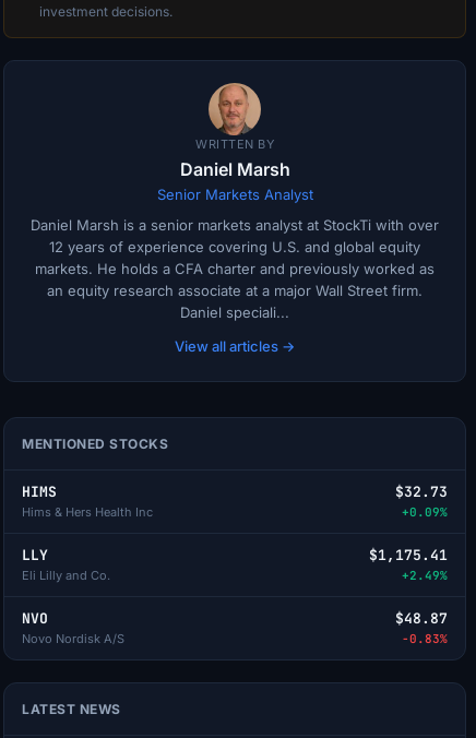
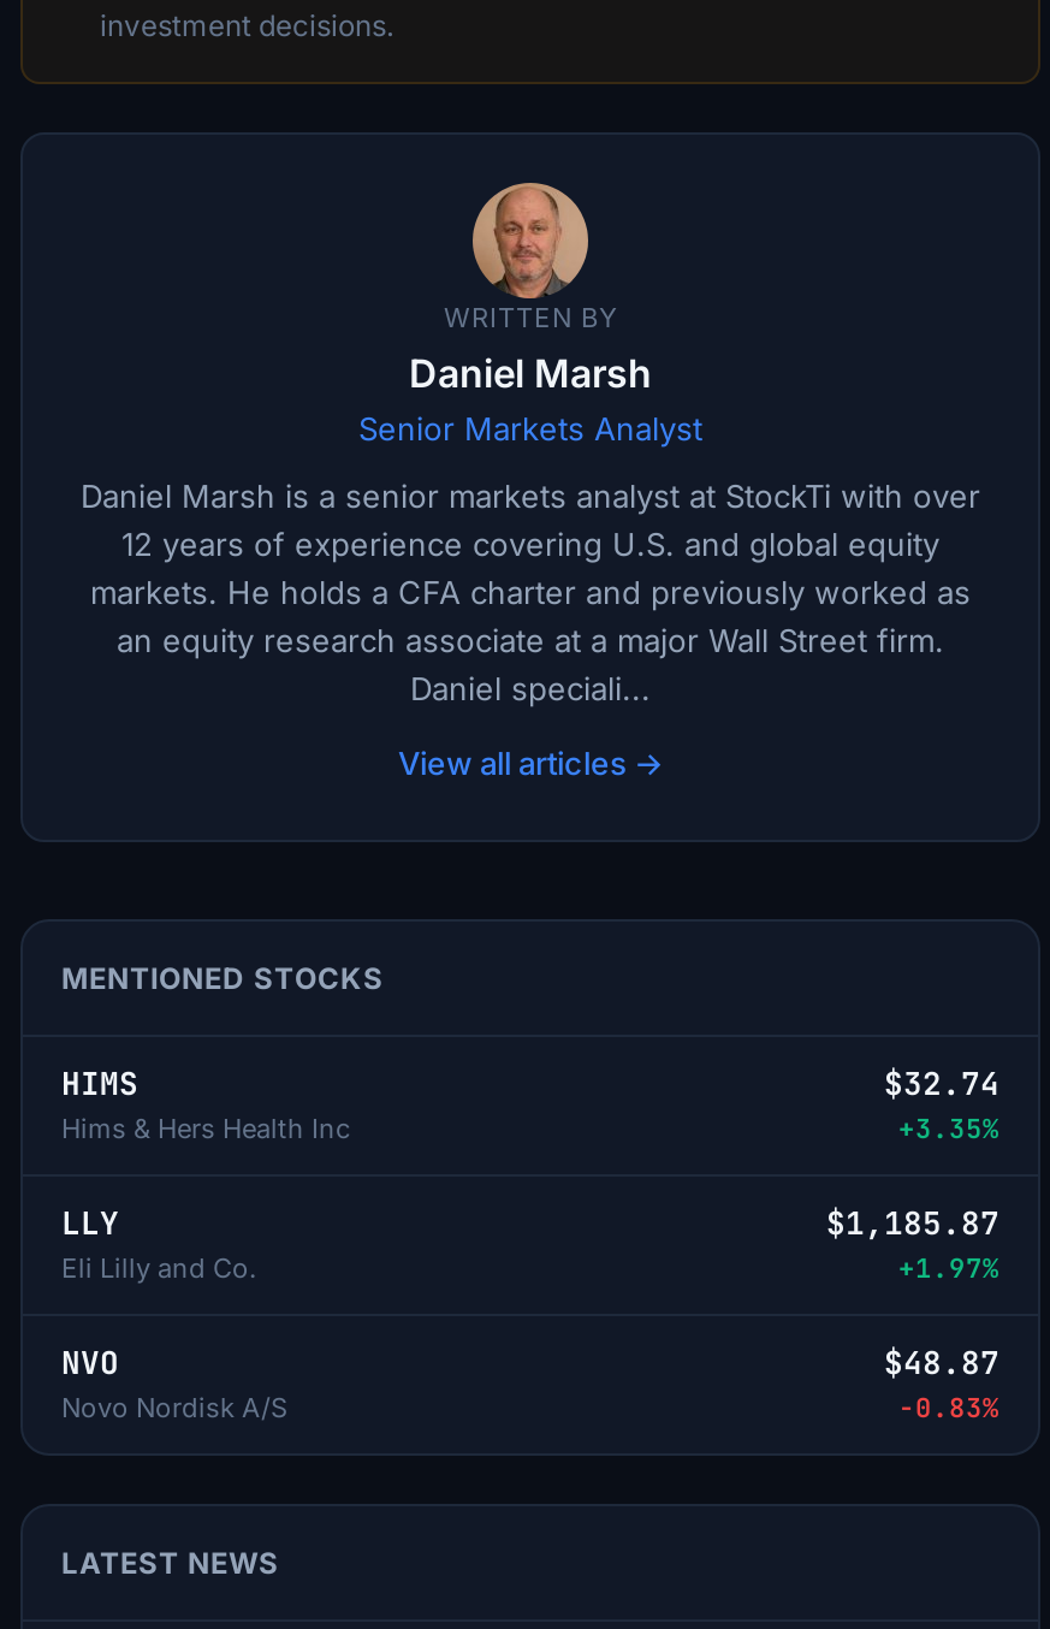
- $32.73
+ $32.74

- +0.09%
+ +3.35%

- $1,175.41
+ $1,185.87

- +2.49%
+ +1.97%
